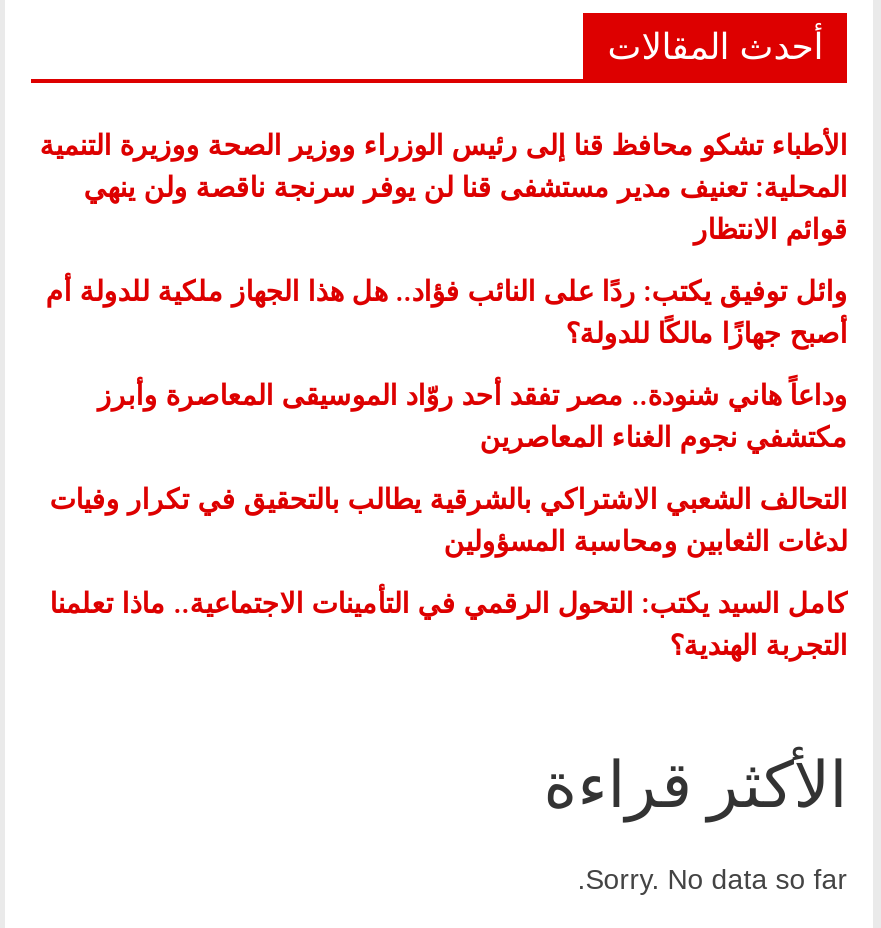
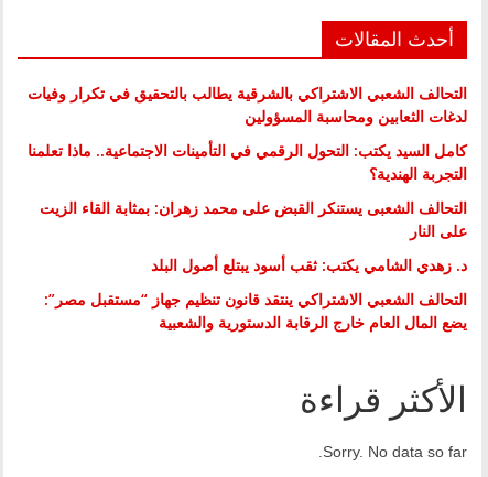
- الأطباء تشكو محافظ قنا إلى رئيس الوزراء ووزير الصحة ووزيرة التنمية
- المحلية: تعنيف مدير مستشفى قنا لن يوفر سرنجة ناقصة ولن ينهي
- قوائم الانتظار
- وائل توفيق يكتب: ردًا على النائب فؤاد.. هل هذا الجهاز ملكية للدولة أم
- أصبح جهازًا مالكًا للدولة؟
- وداعاً هاني شنودة.. مصر تفقد أحد روّاد الموسيقى المعاصرة وأبرز
- مكتشفي نجوم الغناء المعاصرين

moved up: التحالف الشعبي الاشتراكي بالشرقية يطالب بالتحقيق في تكرار وفيات | لدغات الثعابين ومحاسبة المسؤولين | كامل السيد يكتب: التحول الرقمي في التأمينات الاجتماعية.. ماذا تعلمنا | التجربة الهندية؟

+ التحالف الشعبى يستنكر القبض على محمد زهران: بمثابة القاء الزيت
+ على النار
+ د. زهدي الشامي يكتب: ثقب أسود يبتلع أصول البلد
+ التحالف الشعبي الاشتراكي ينتقد قانون تنظيم جهاز “مستقبل مصر”:
+ يضع المال العام خارج الرقابة الدستورية والشعبية
